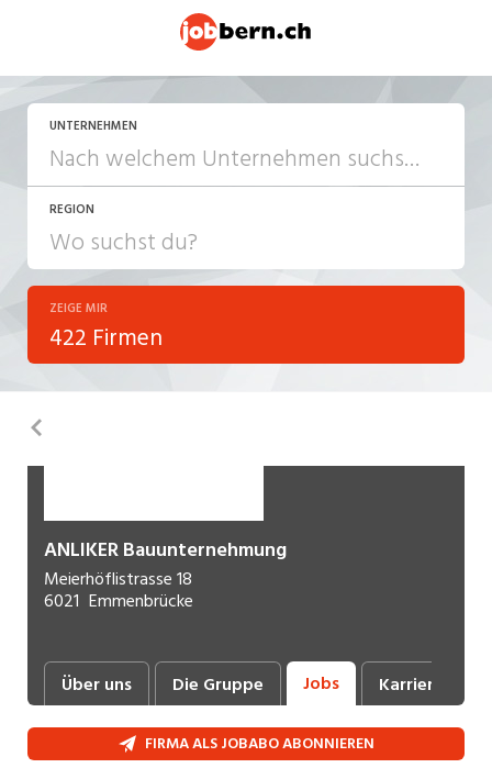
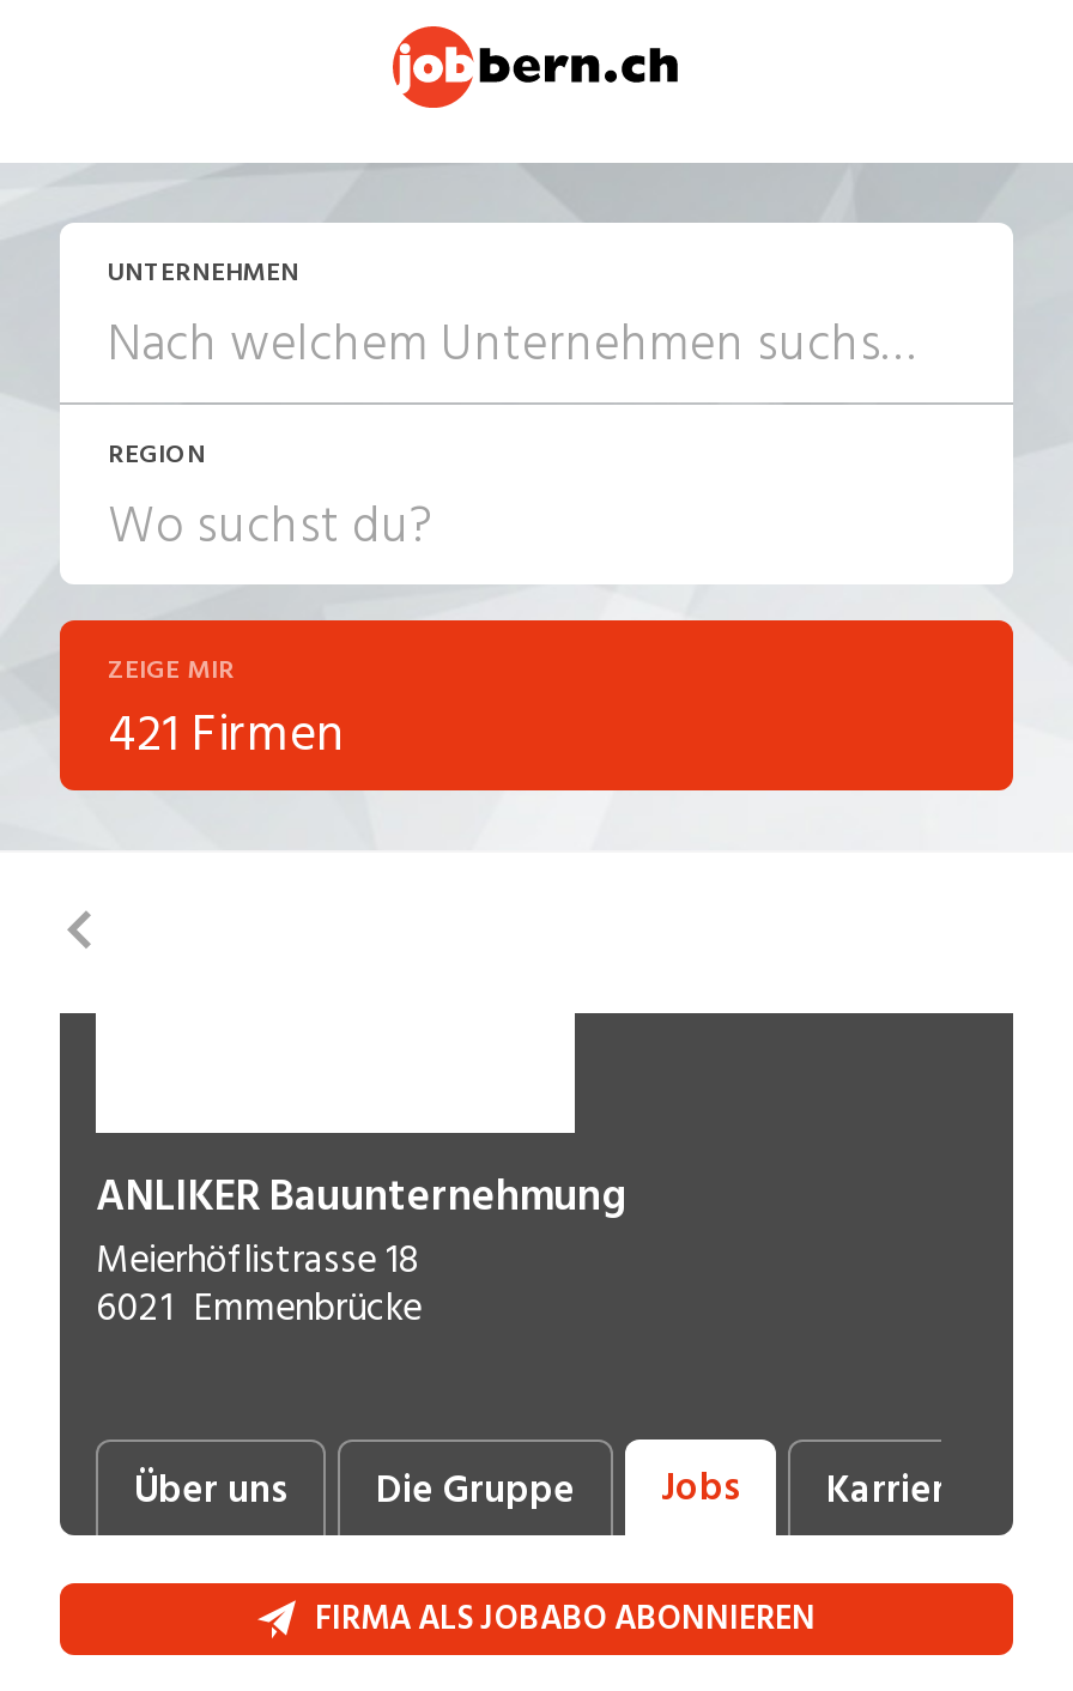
- 422 Firmen
+ 421 Firmen
